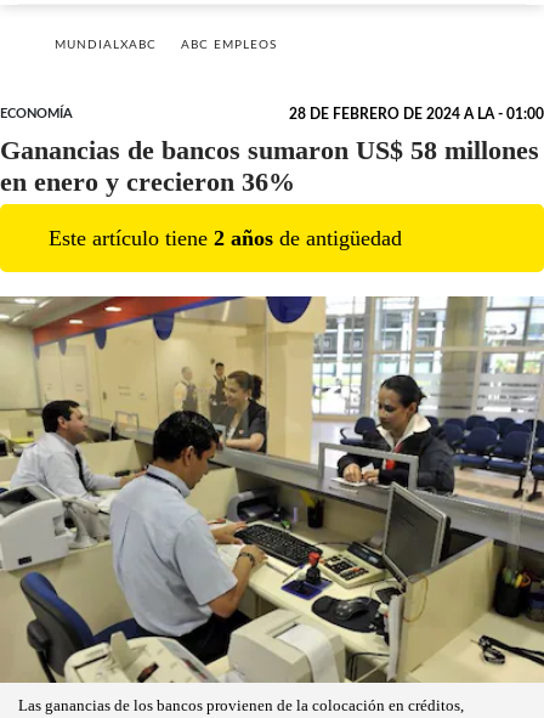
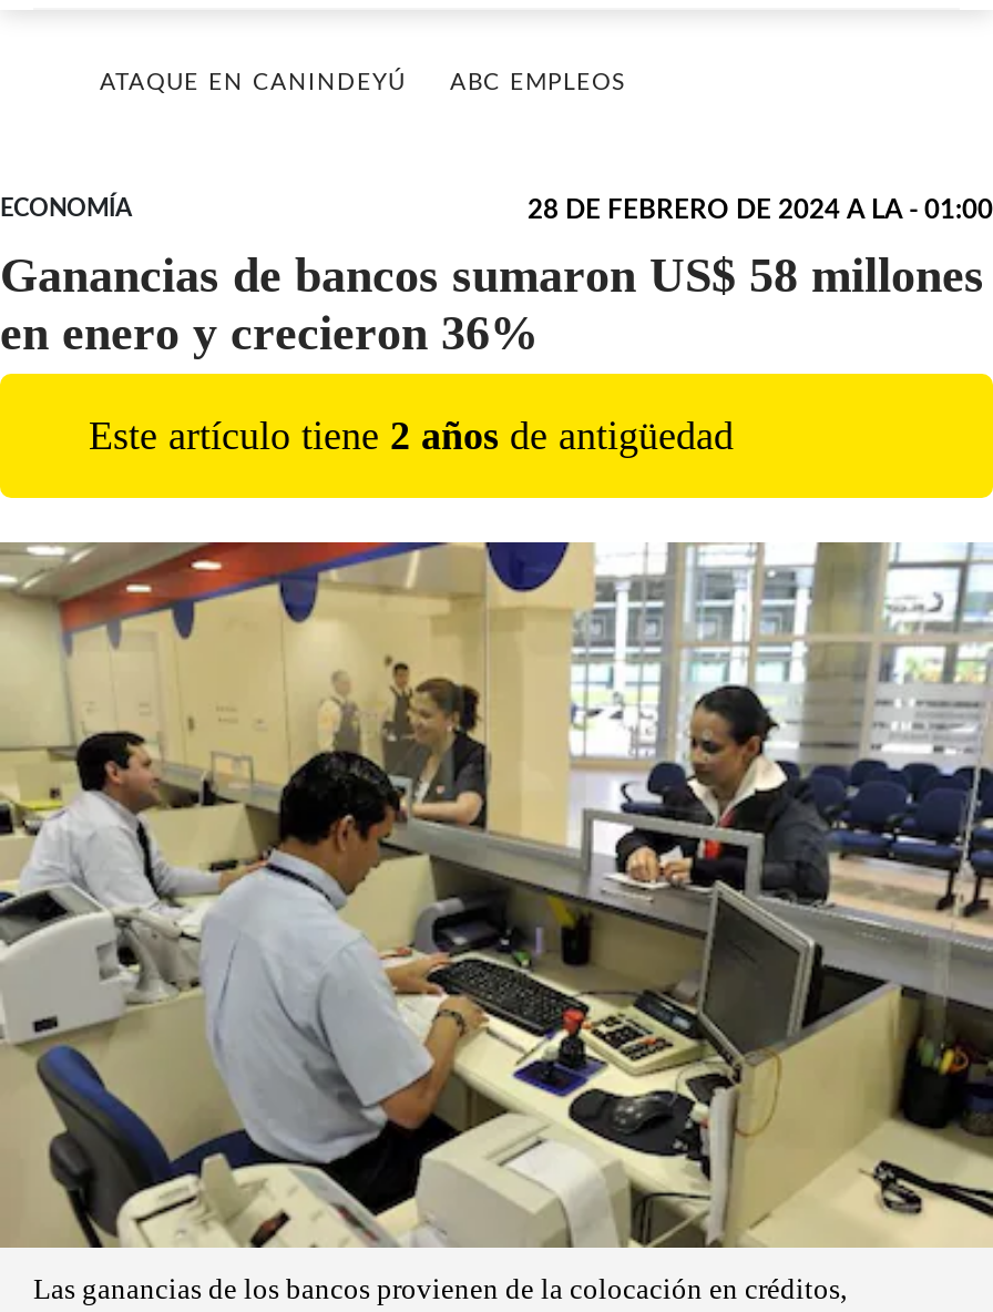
- MUNDIALXABC
+ ATAQUE EN CANINDEYÚ
